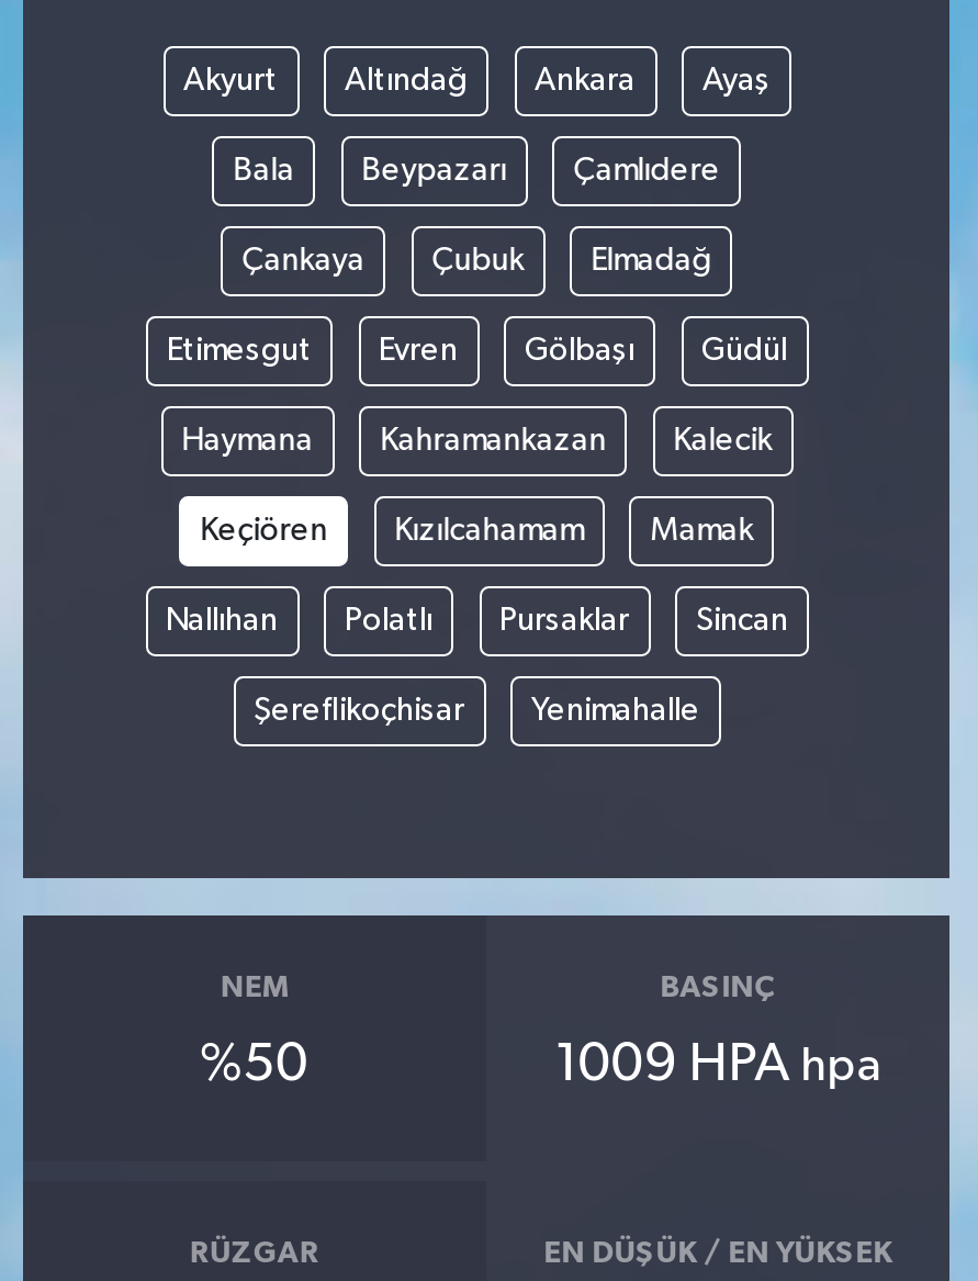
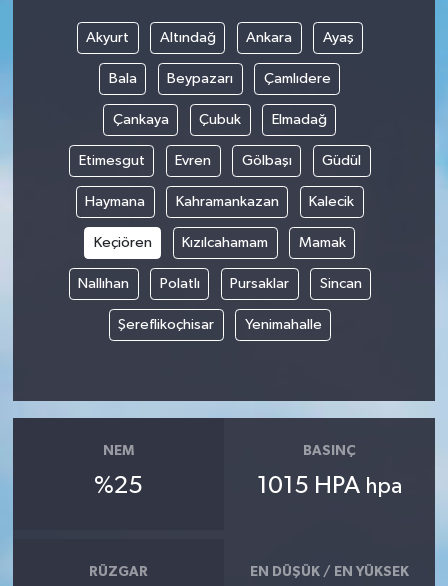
- %50
+ %25

- 1009 HPA hpa
+ 1015 HPA hpa
